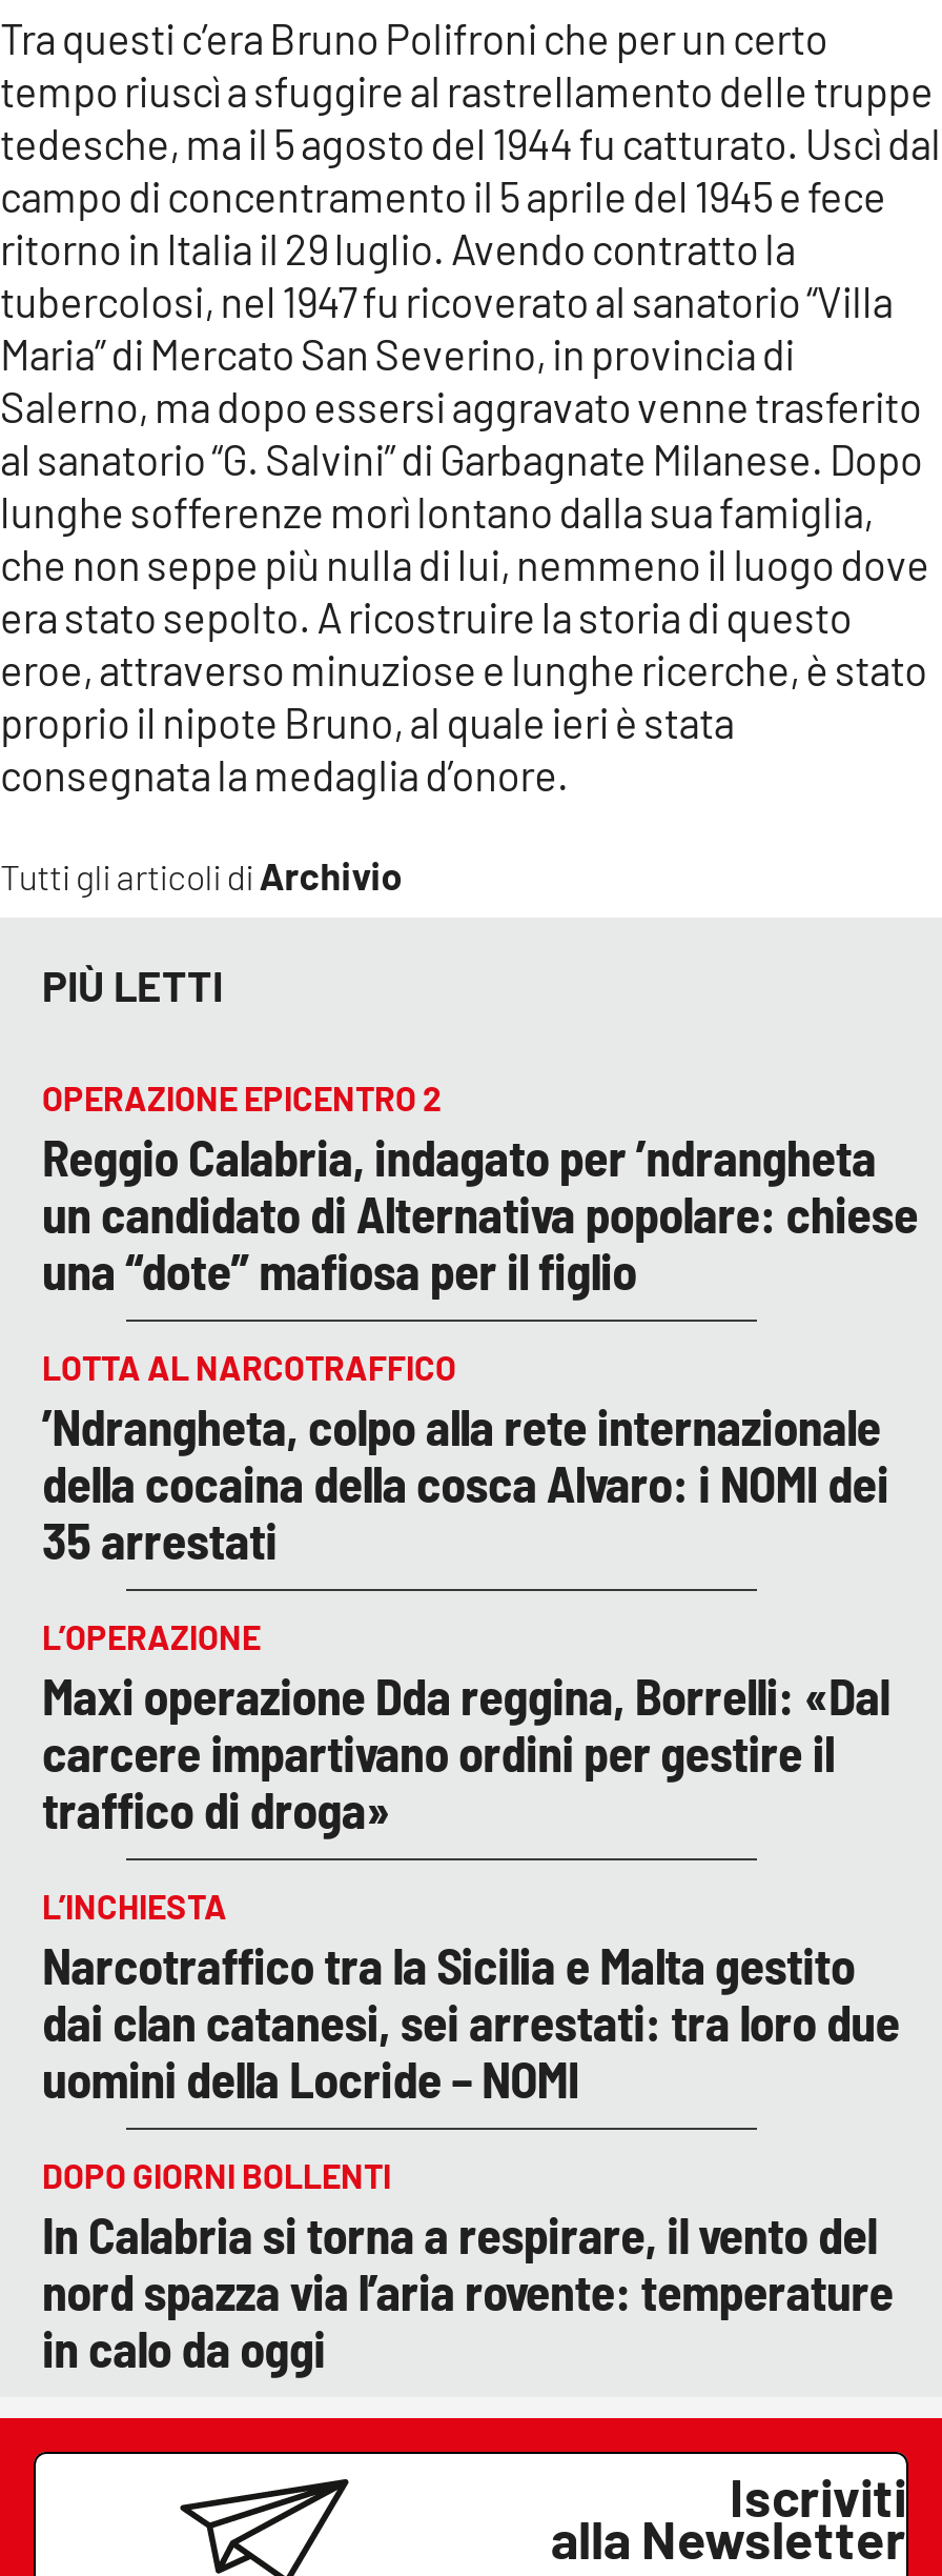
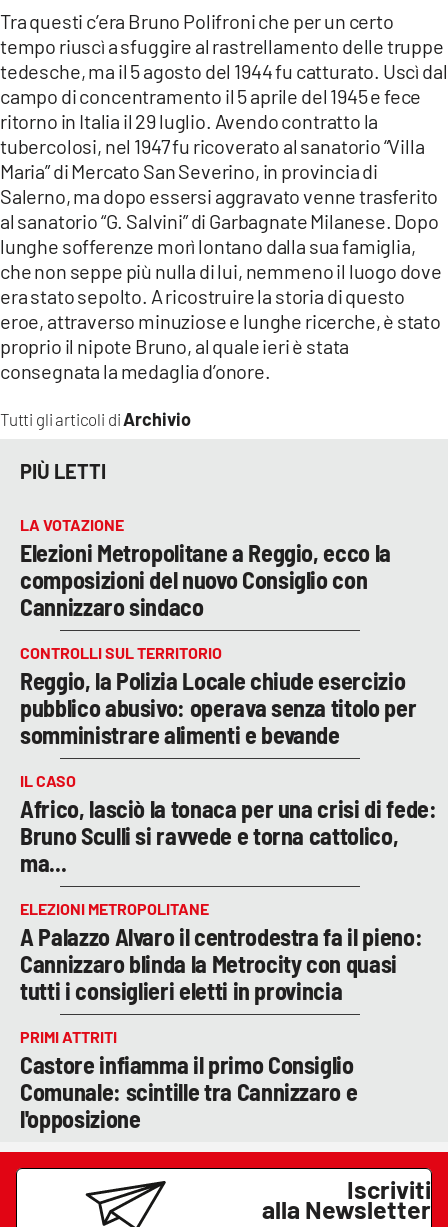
- OPERAZIONE EPICENTRO 2
- Reggio Calabria, indagato per ’ndrangheta
- un candidato di Alternativa popolare: chiese
- una “dote” mafiosa per il figlio
+ LA VOTAZIONE
+ Elezioni Metropolitane a Reggio, ecco la
+ composizioni del nuovo Consiglio con
+ Cannizzaro sindaco

- LOTTA AL NARCOTRAFFICO
- ’Ndrangheta, colpo alla rete internazionale
- della cocaina della cosca Alvaro: i NOMI dei
- 35 arrestati
+ CONTROLLI SUL TERRITORIO
+ Reggio, la Polizia Locale chiude esercizio
+ pubblico abusivo: operava senza titolo per
+ somministrare alimenti e bevande

- L’OPERAZIONE
- Maxi operazione Dda reggina, Borrelli: «Dal
- carcere impartivano ordini per gestire il
- traffico di droga»
+ IL CASO
+ Africo, lasciò la tonaca per una crisi di fede:
+ Bruno Sculli si ravvede e torna cattolico,
+ ma...

- L’INCHIESTA
- Narcotraffico tra la Sicilia e Malta gestito
- dai clan catanesi, sei arrestati: tra loro due
- uomini della Locride – NOMI
+ ELEZIONI METROPOLITANE
+ A Palazzo Alvaro il centrodestra fa il pieno:
+ Cannizzaro blinda la Metrocity con quasi
+ tutti i consiglieri eletti in provincia

- DOPO GIORNI BOLLENTI
- In Calabria si torna a respirare, il vento del
- nord spazza via l’aria rovente: temperature
- in calo da oggi
+ PRIMI ATTRITI
+ Castore infiamma il primo Consiglio
+ Comunale: scintille tra Cannizzaro e
+ l'opposizione
